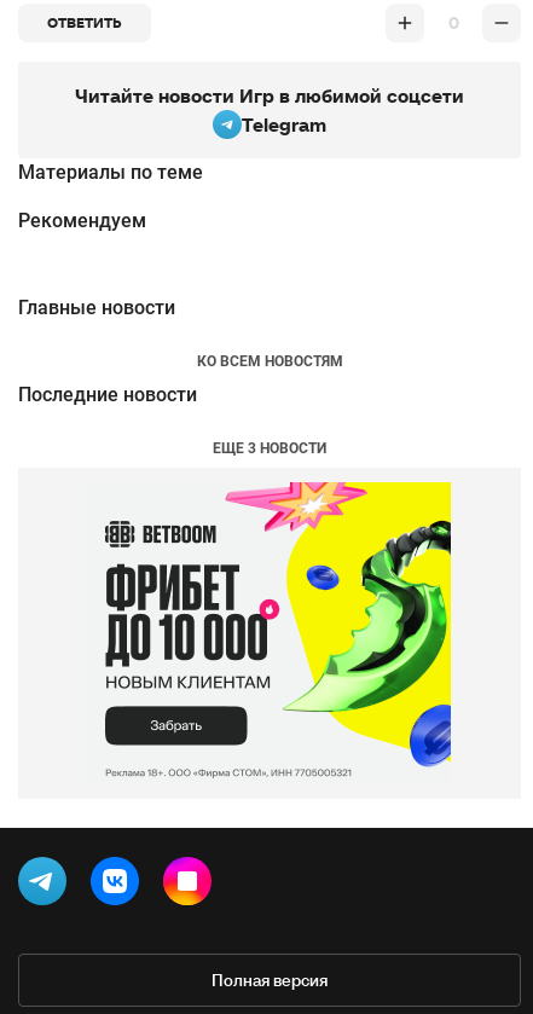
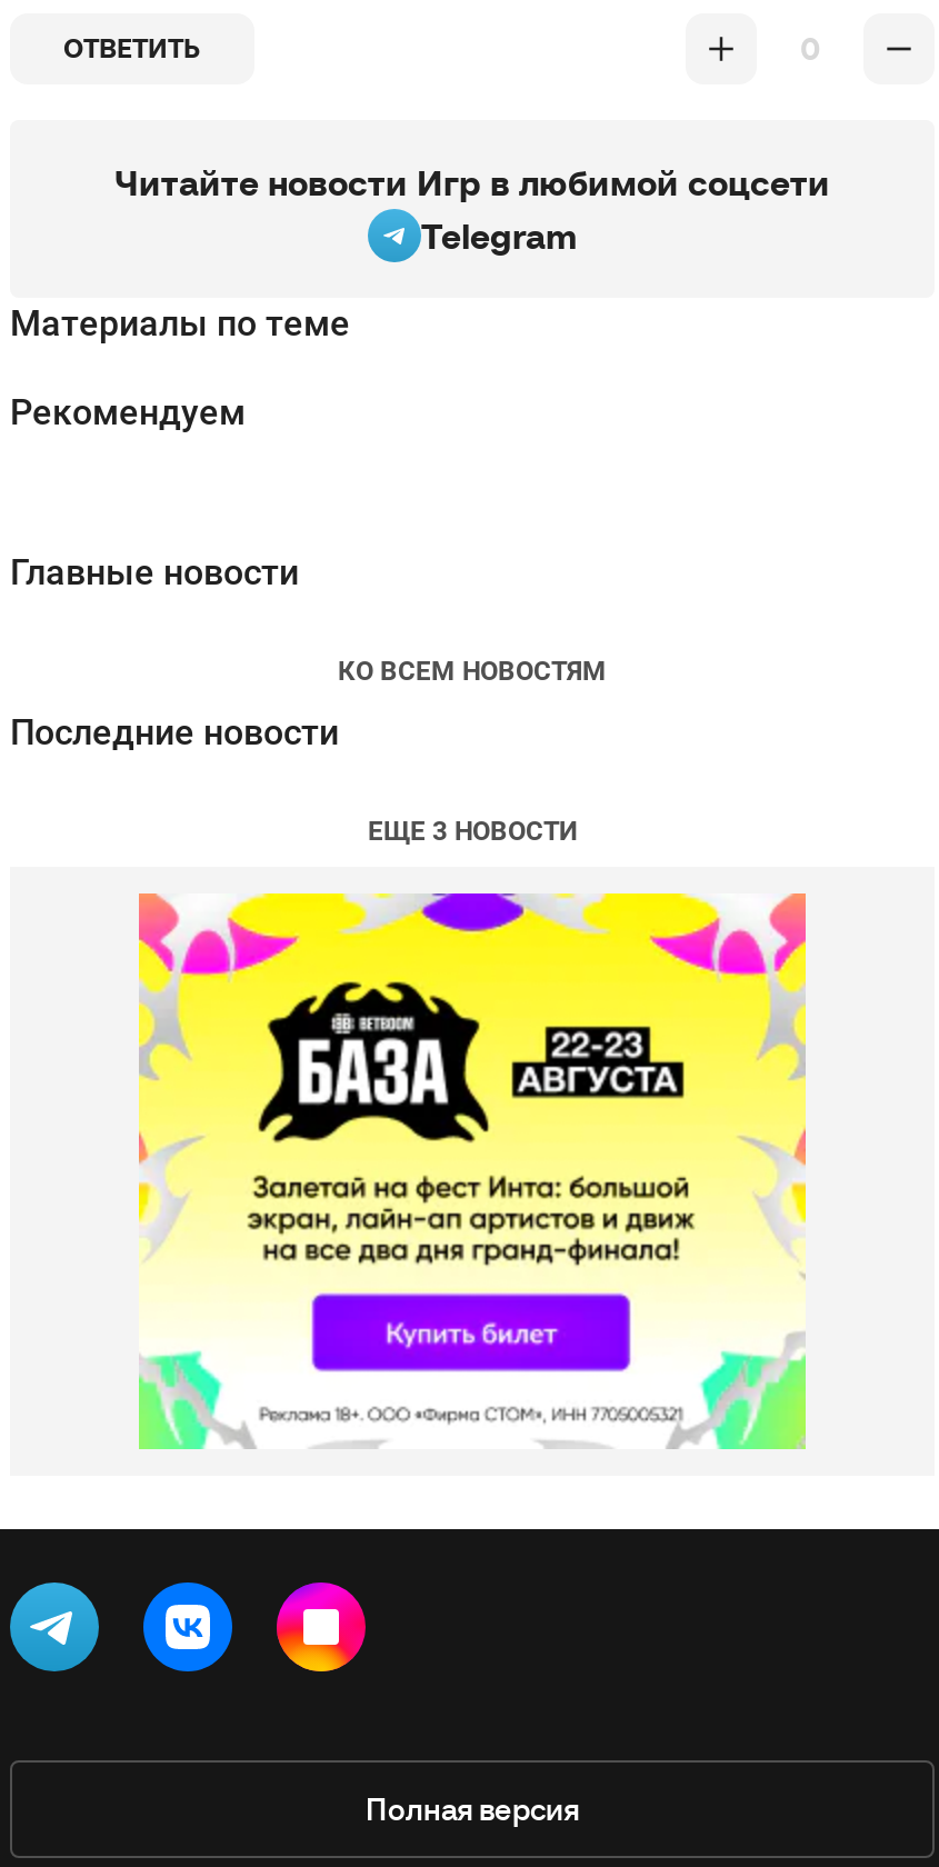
- [image]
+ [image]
